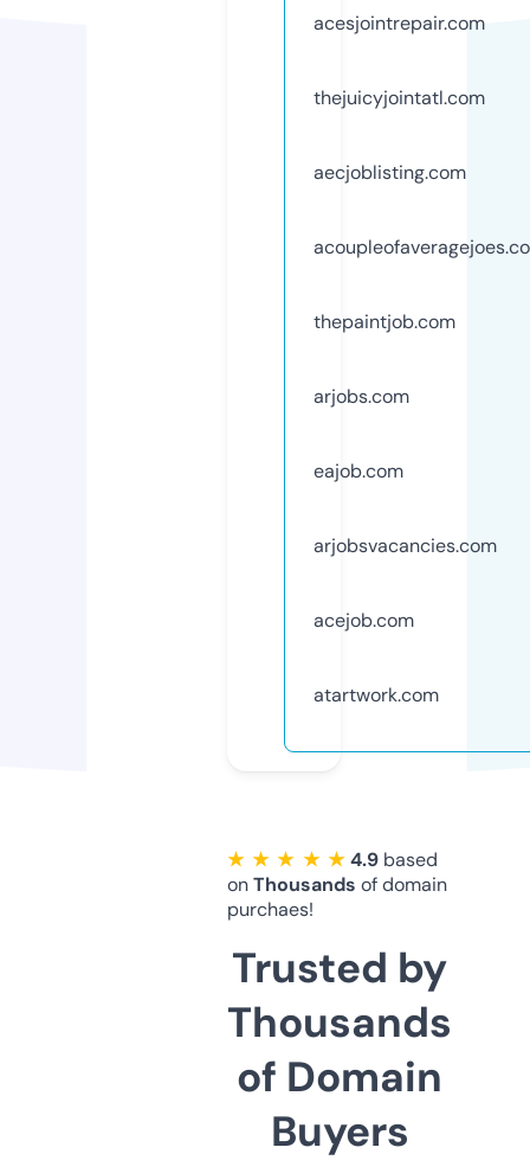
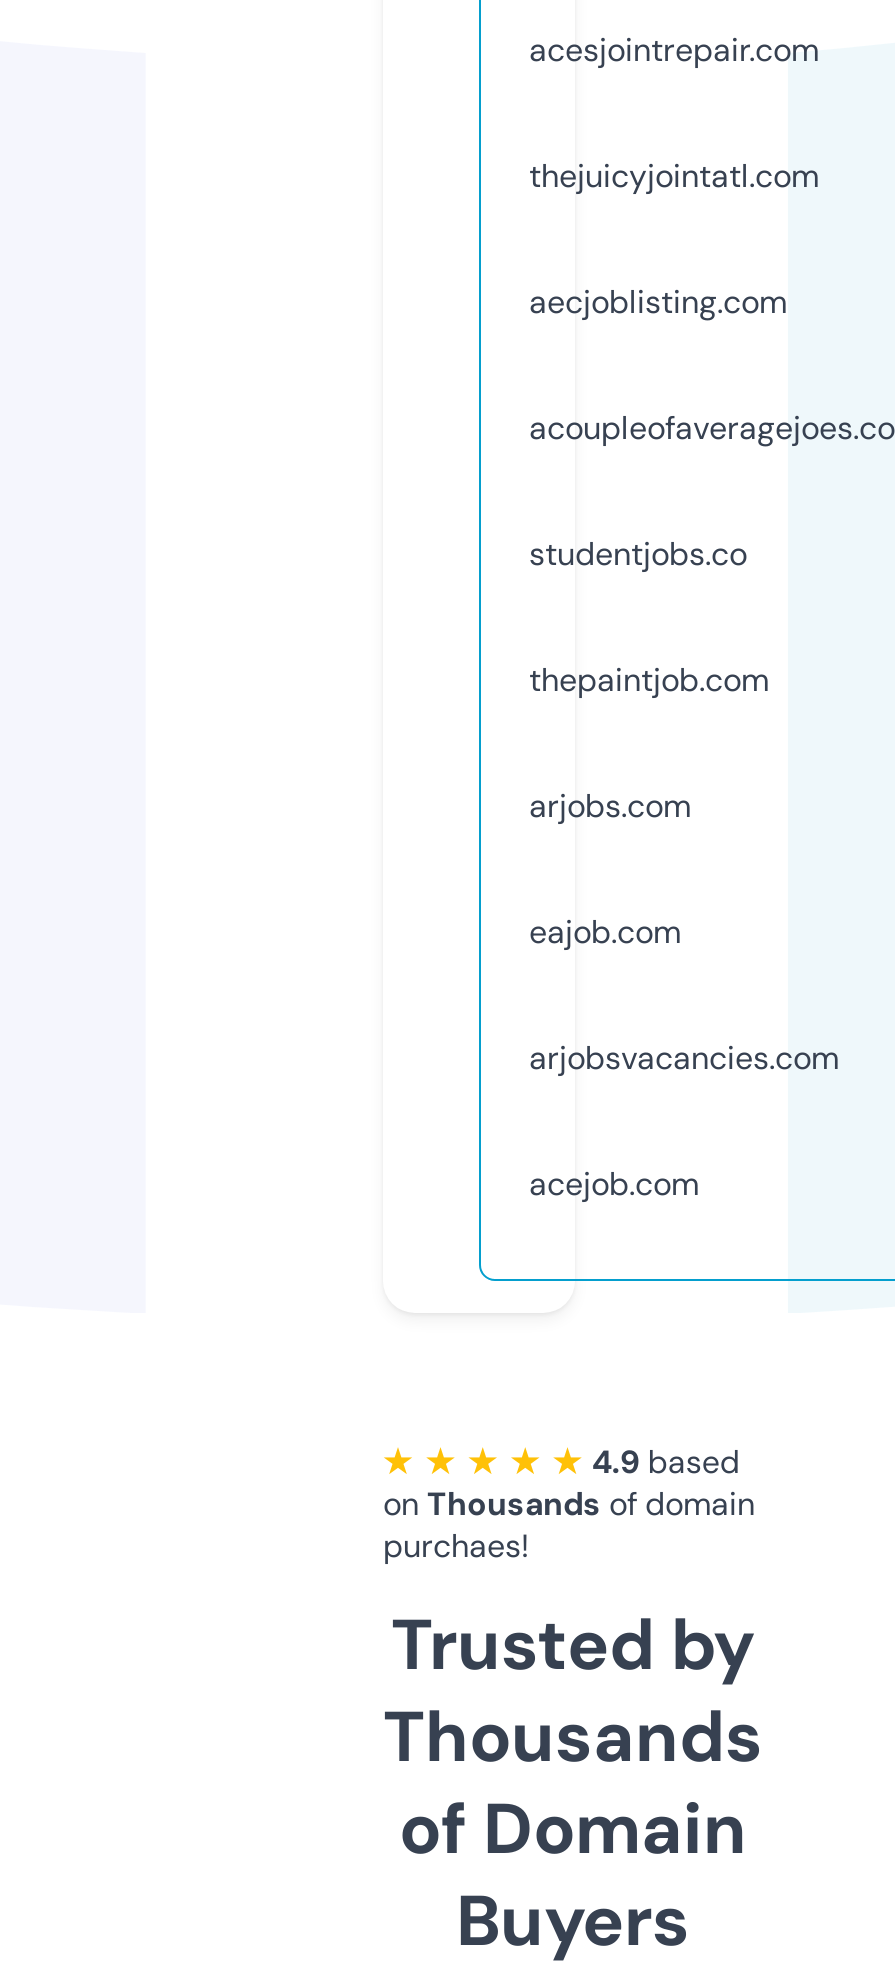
+ studentjobs.co

moved down: thepaintjob.com | arjobs.com | eajob.com | arjobsvacancies.com | acejob.com

- atartwork.com
